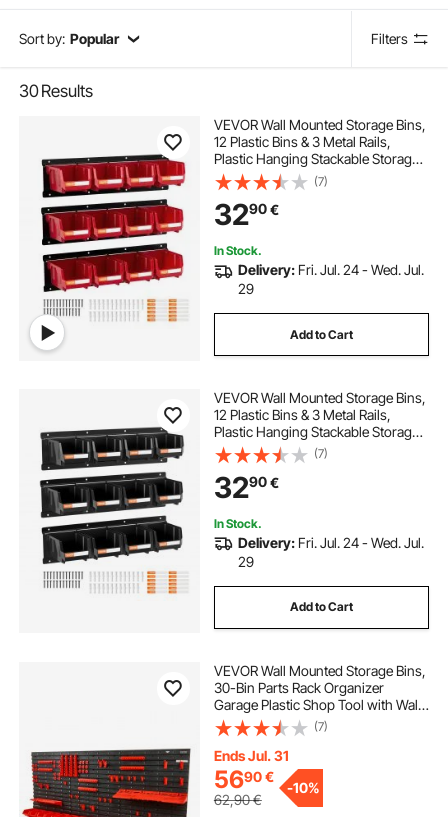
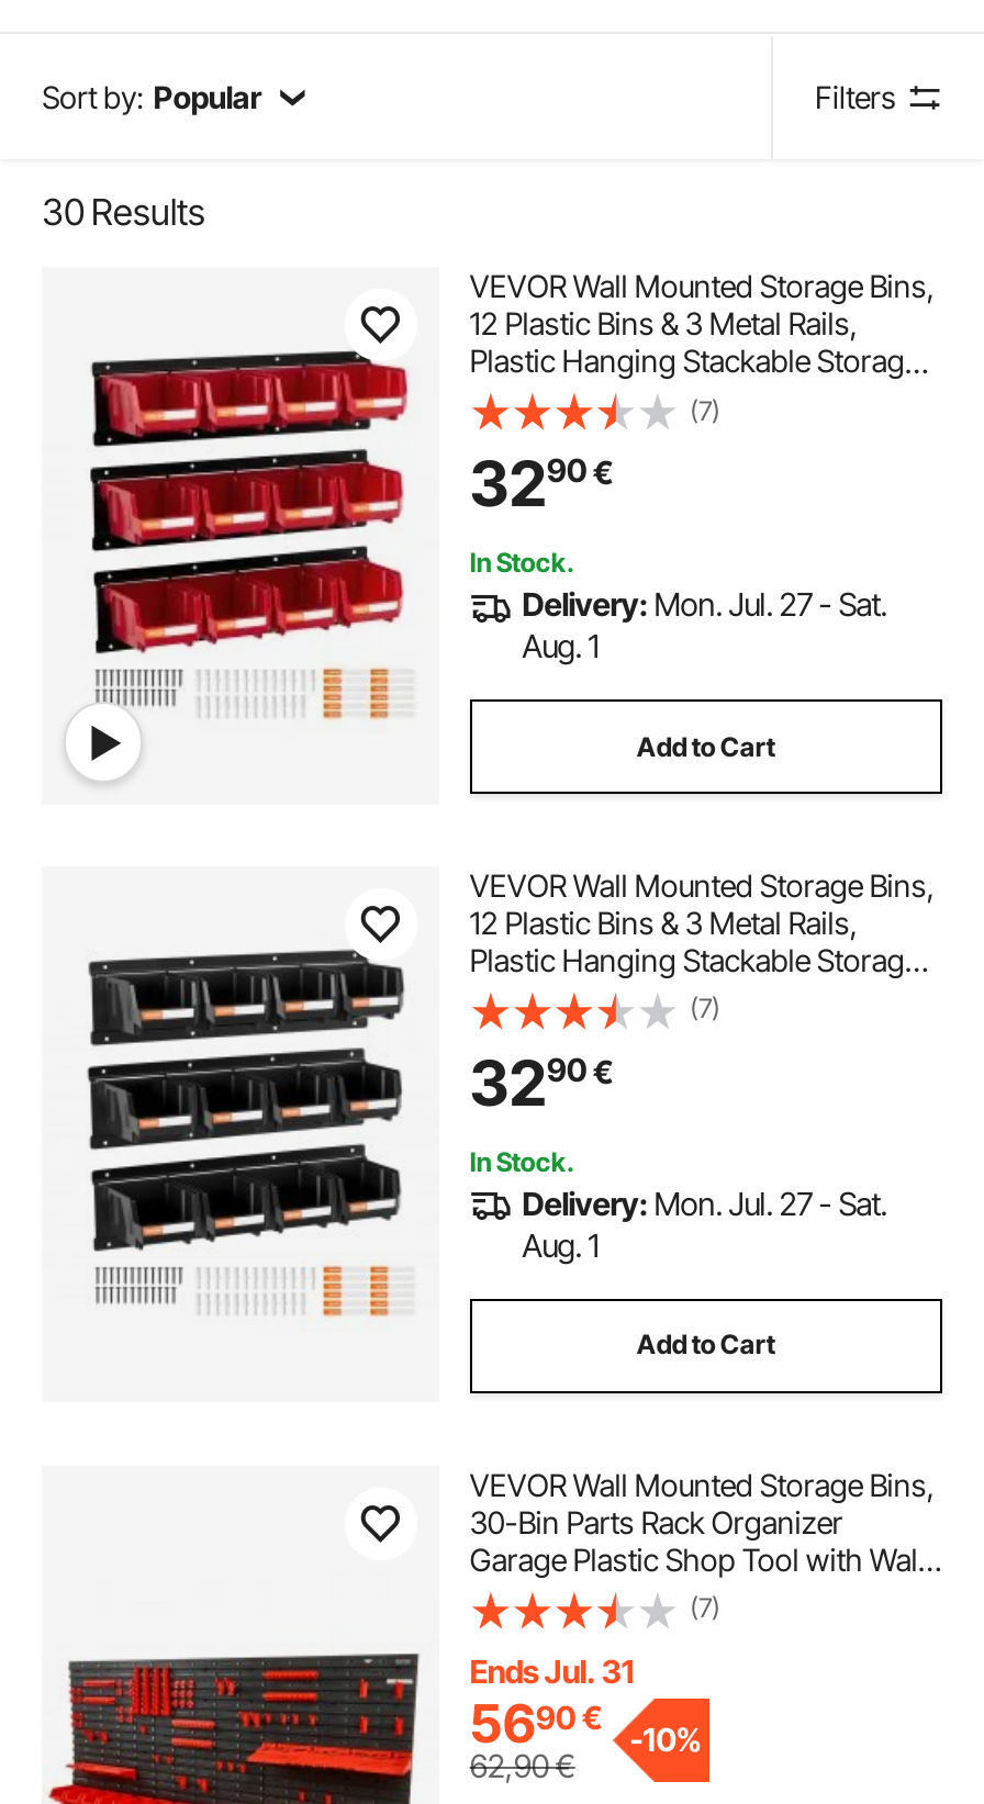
- Delivery: Fri. Jul. 24 - Wed. Jul.
- 29
+ Delivery: Mon. Jul. 27 - Sat.
+ Aug. 1

- Delivery: Fri. Jul. 24 - Wed. Jul.
- 29
+ Delivery: Mon. Jul. 27 - Sat.
+ Aug. 1
